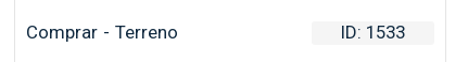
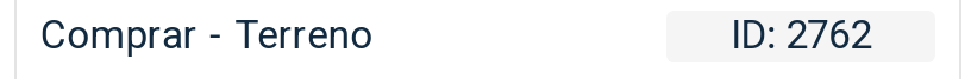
- ID: 1533
+ ID: 2762
